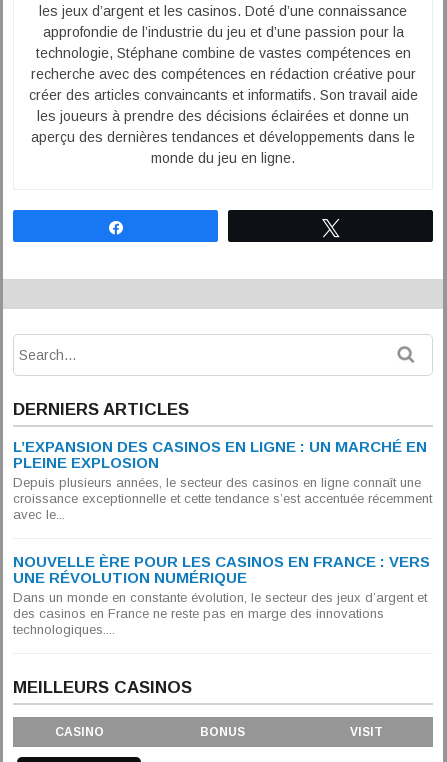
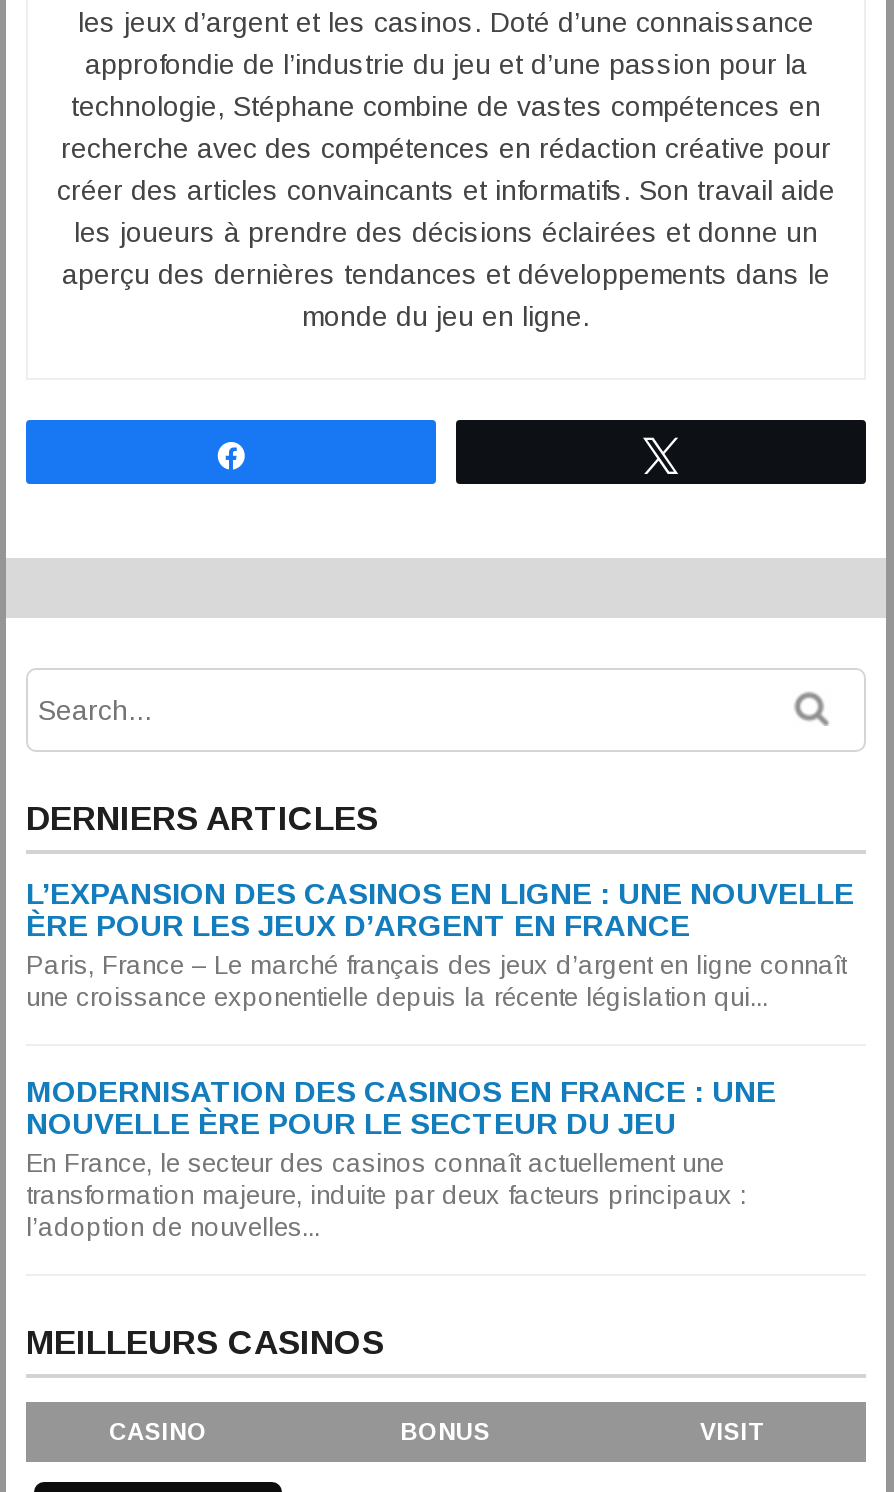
- L’EXPANSION DES CASINOS EN LIGNE : UN MARCHÉ EN
- PLEINE EXPLOSION
- Depuis plusieurs années, le secteur des casinos en ligne connaît une
- croissance exceptionnelle et cette tendance s’est accentuée récemment
- avec le...
+ L’EXPANSION DES CASINOS EN LIGNE : UNE NOUVELLE
+ ÈRE POUR LES JEUX D’ARGENT EN FRANCE
+ Paris, France – Le marché français des jeux d’argent en ligne connaît
+ une croissance exponentielle depuis la récente législation qui...

- NOUVELLE ÈRE POUR LES CASINOS EN FRANCE : VERS
- UNE RÉVOLUTION NUMÉRIQUE
- Dans un monde en constante évolution, le secteur des jeux d’argent et
- des casinos en France ne reste pas en marge des innovations
- technologiques....
+ MODERNISATION DES CASINOS EN FRANCE : UNE
+ NOUVELLE ÈRE POUR LE SECTEUR DU JEU
+ En France, le secteur des casinos connaît actuellement une
+ transformation majeure, induite par deux facteurs principaux :
+ l’adoption de nouvelles...
